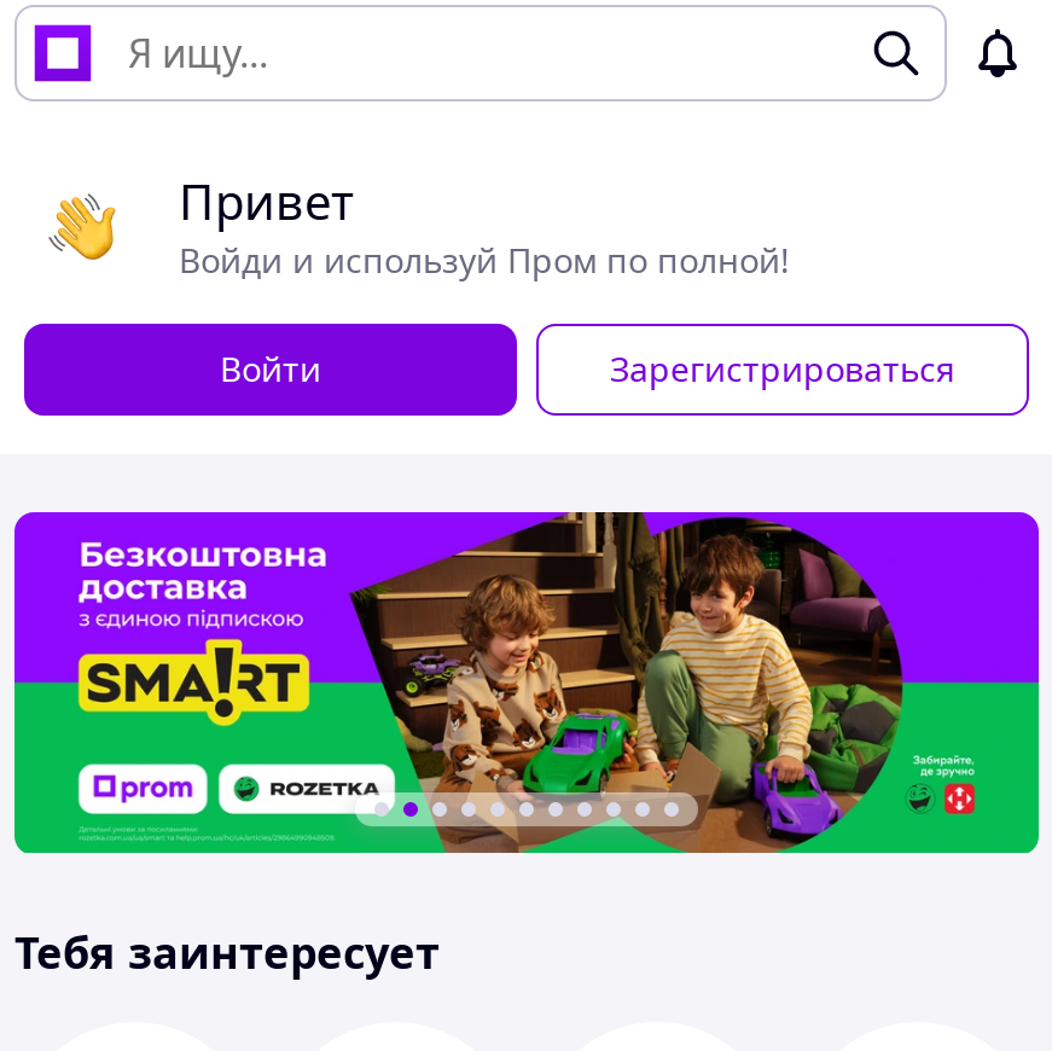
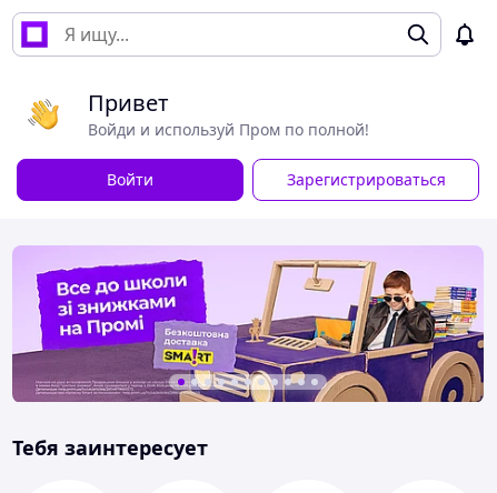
- [image]
+ [image]
